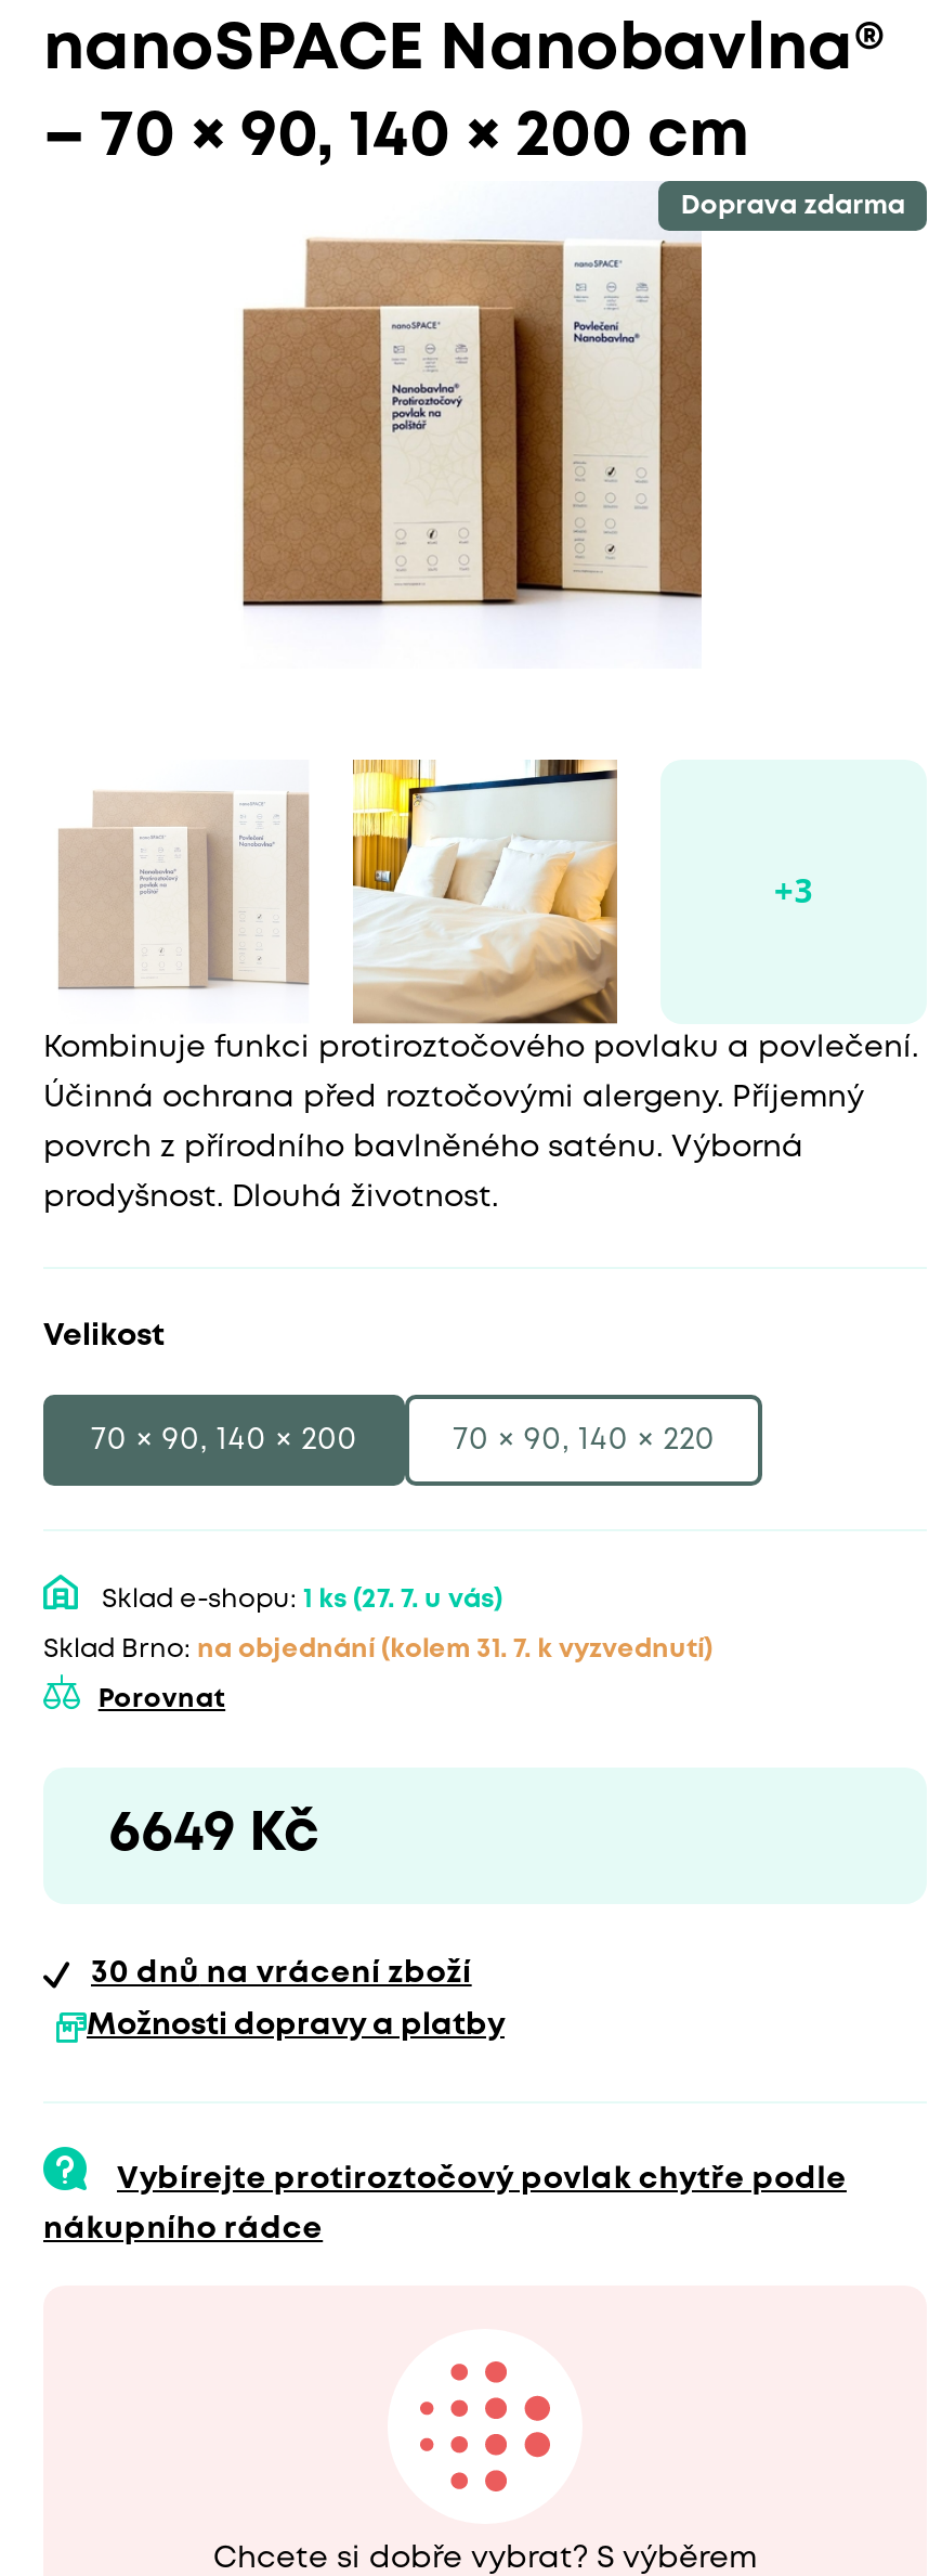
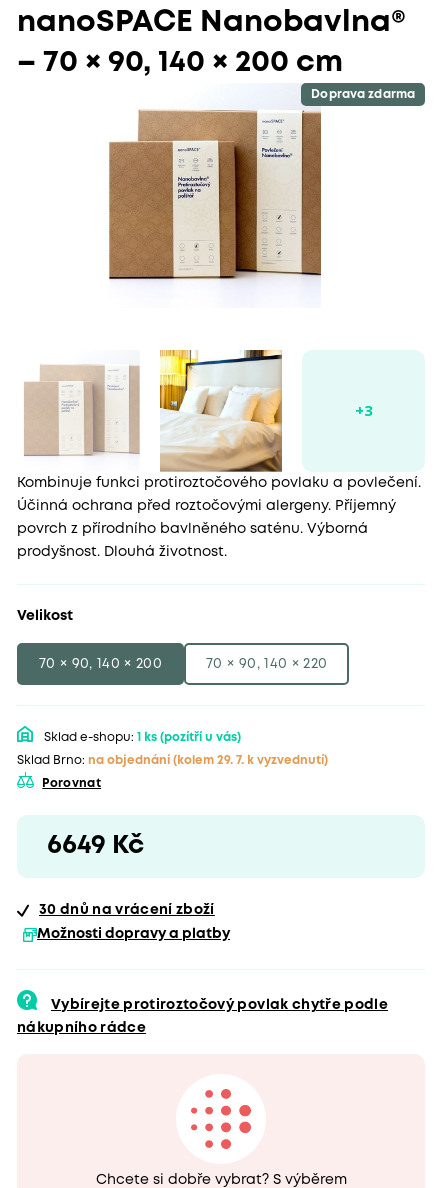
- Sklad e-shopu: 1 ks (27. 7. u vás)
+ Sklad e-shopu: 1 ks (pozítří u vás)

- Sklad Brno: na objednání (kolem 31. 7. k vyzvednutí)
+ Sklad Brno: na objednání (kolem 29. 7. k vyzvednutí)
